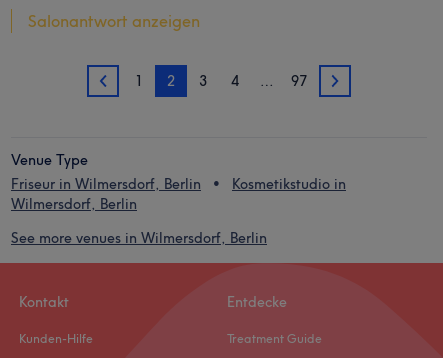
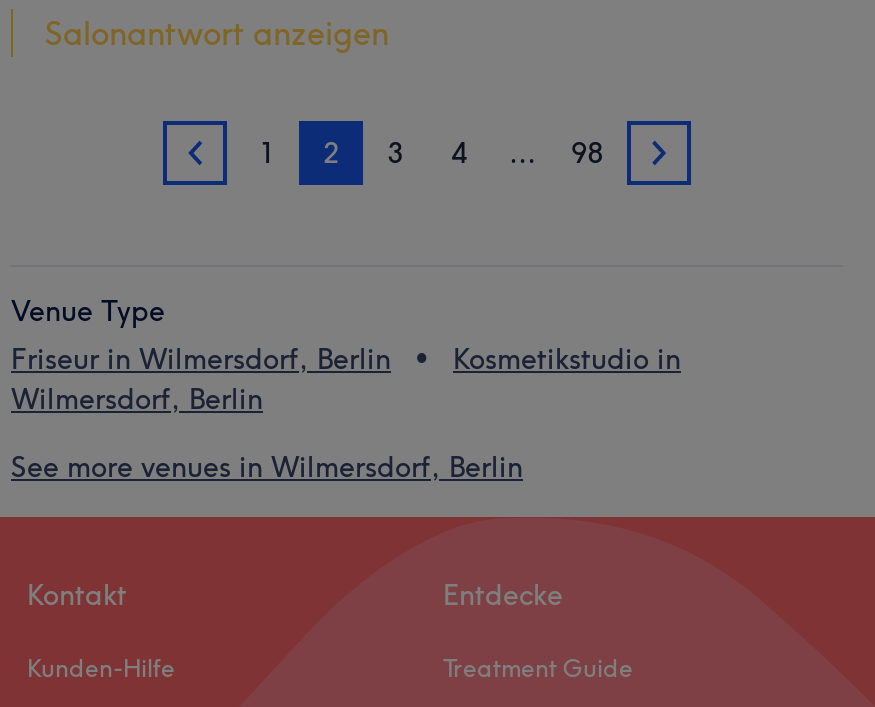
- 97
+ 98
